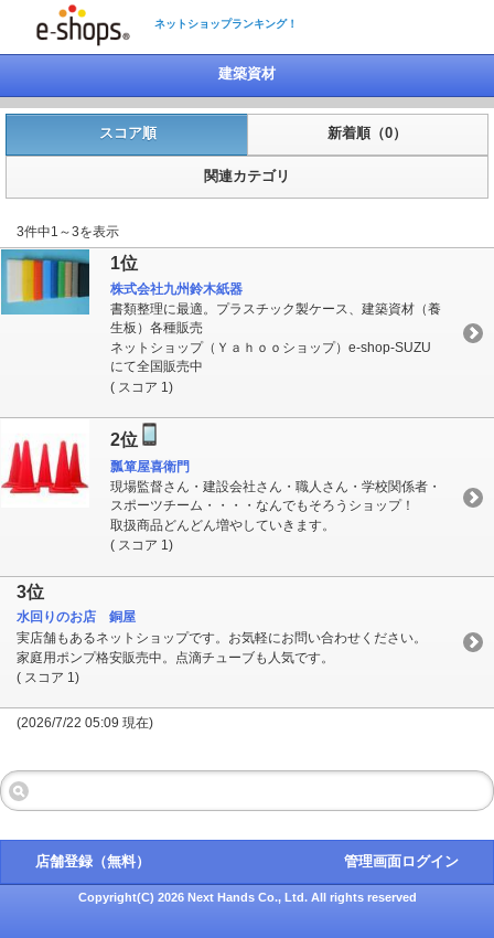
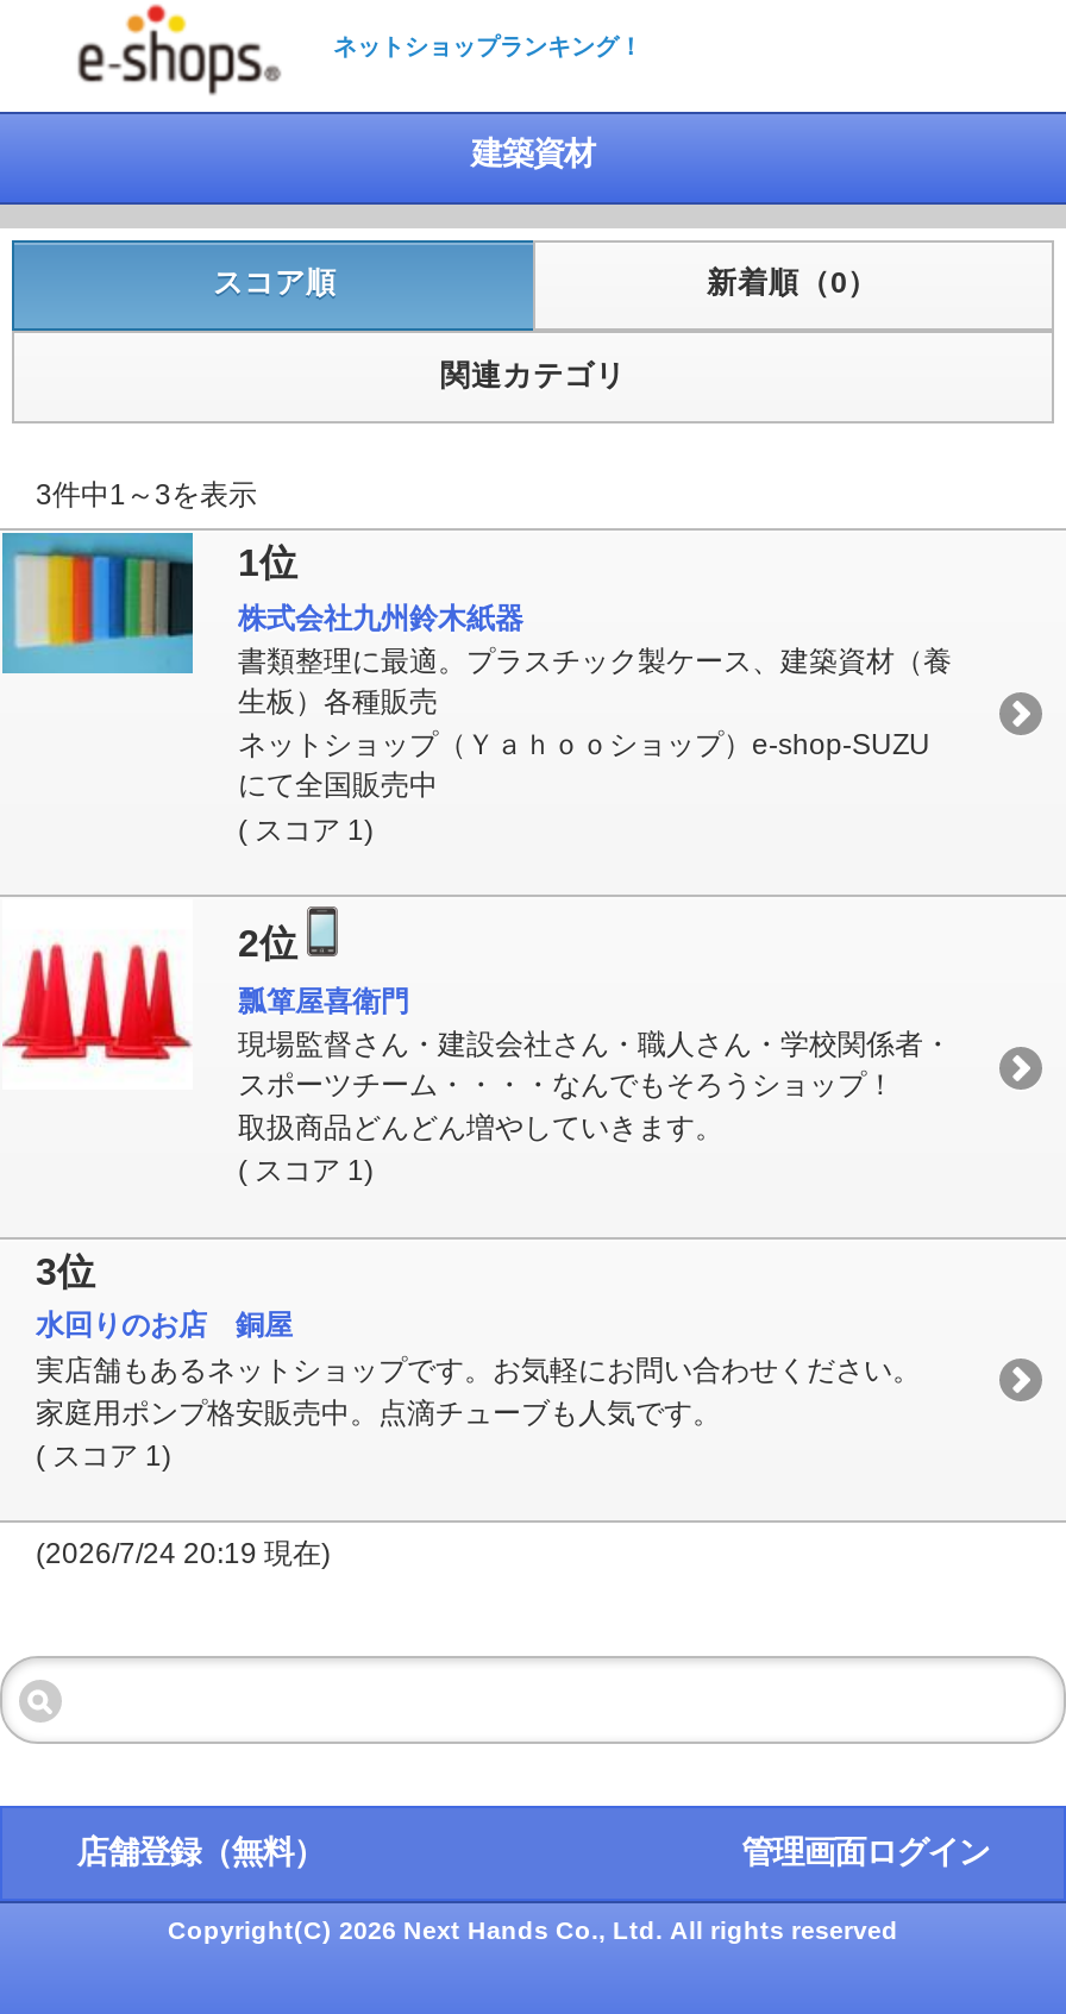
- (2026/7/22 05:09 現在)
+ (2026/7/24 20:19 現在)
